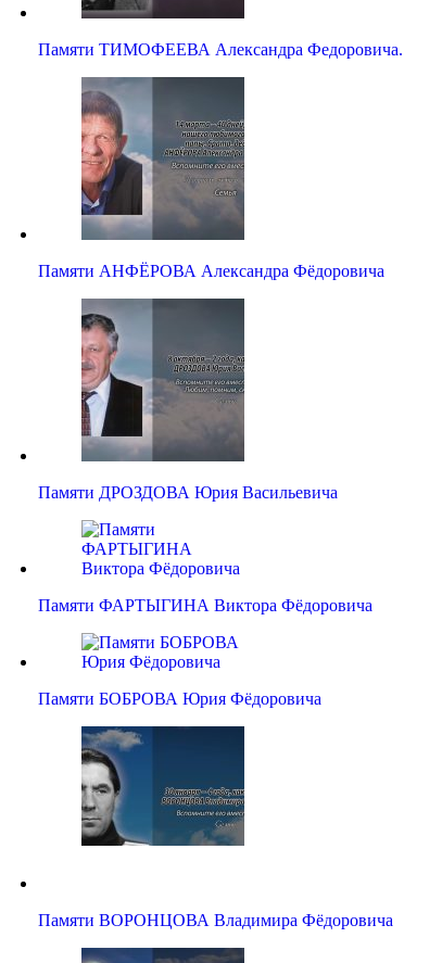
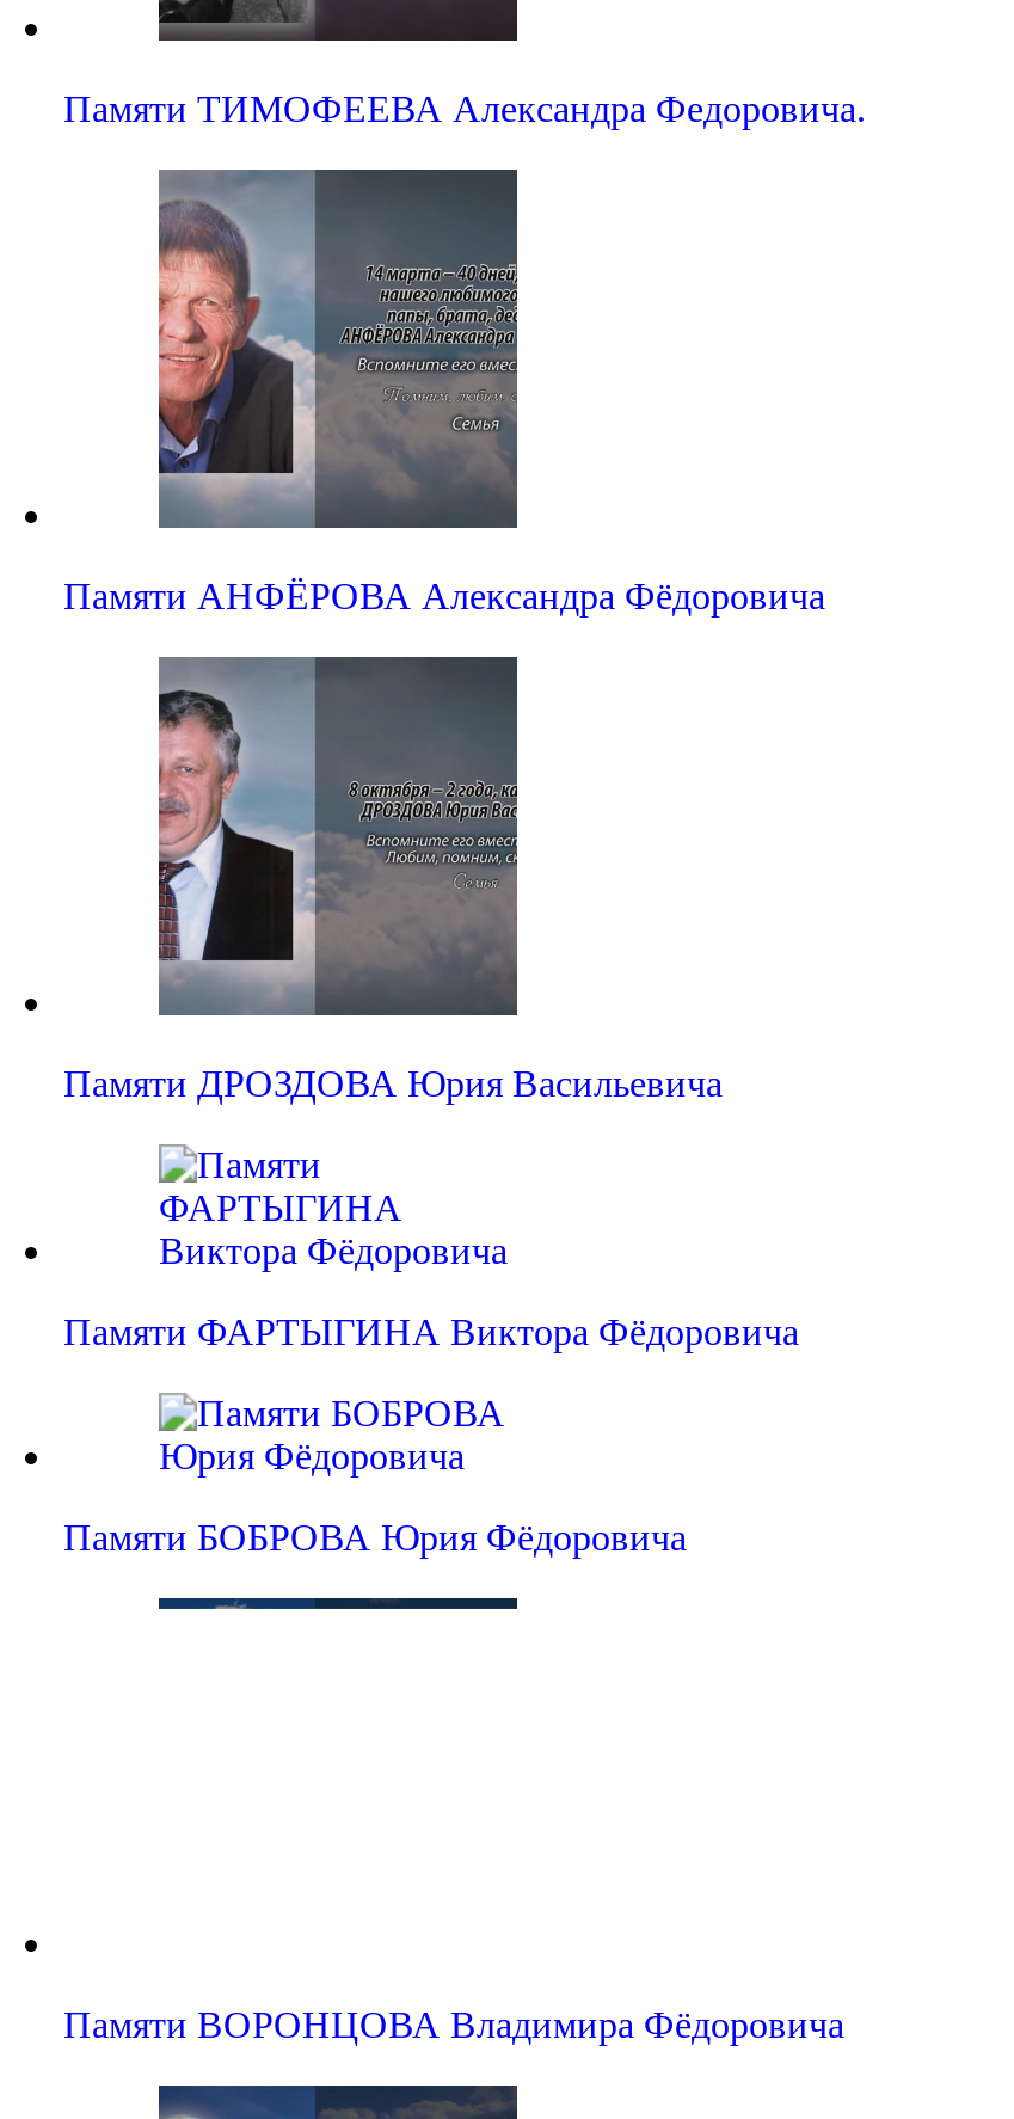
- [image]
